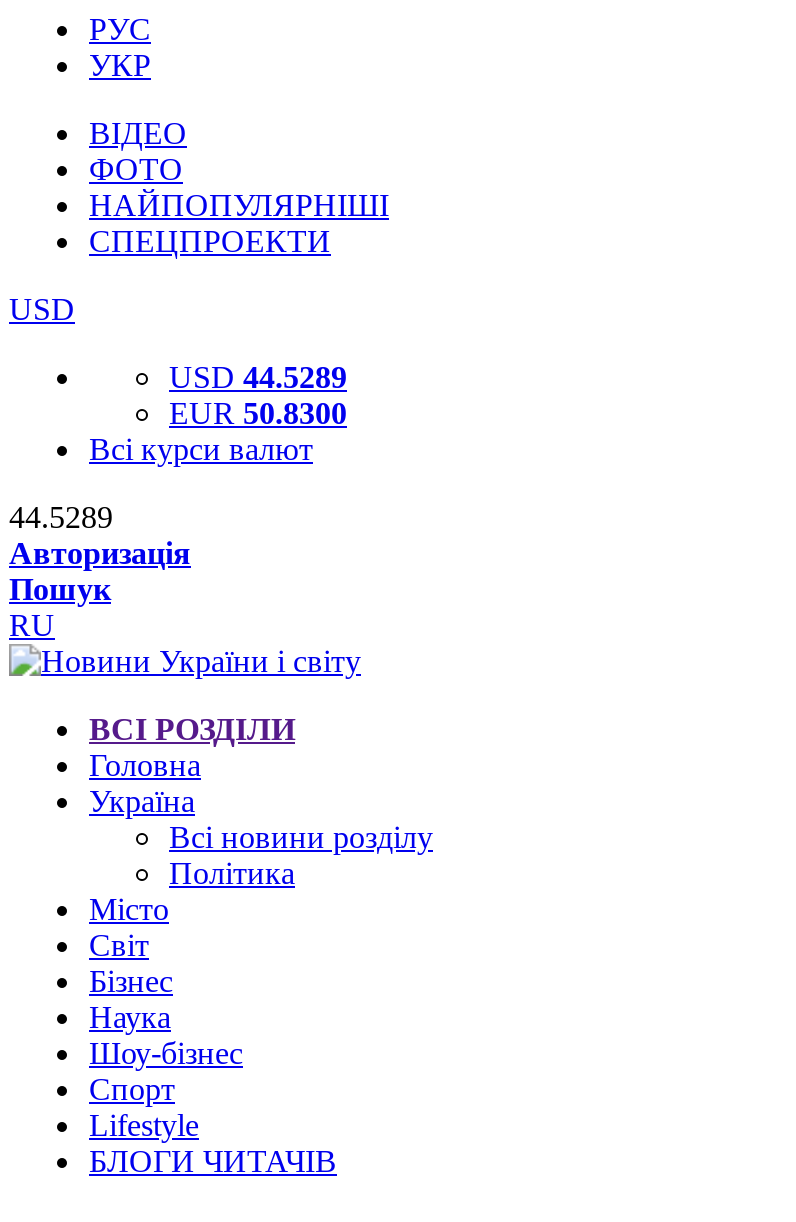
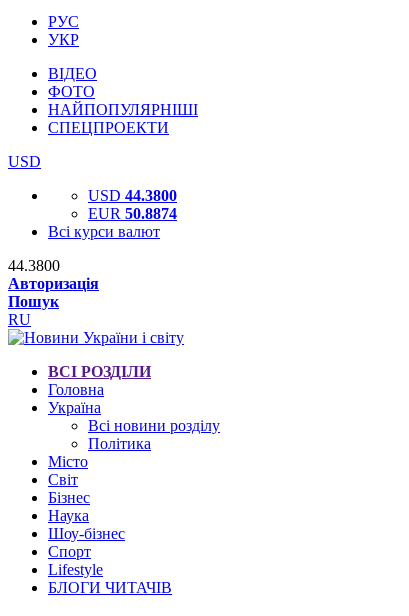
- USD 44.5289
+ USD 44.3800

- EUR 50.8300
+ EUR 50.8874

- 44.5289
+ 44.3800
